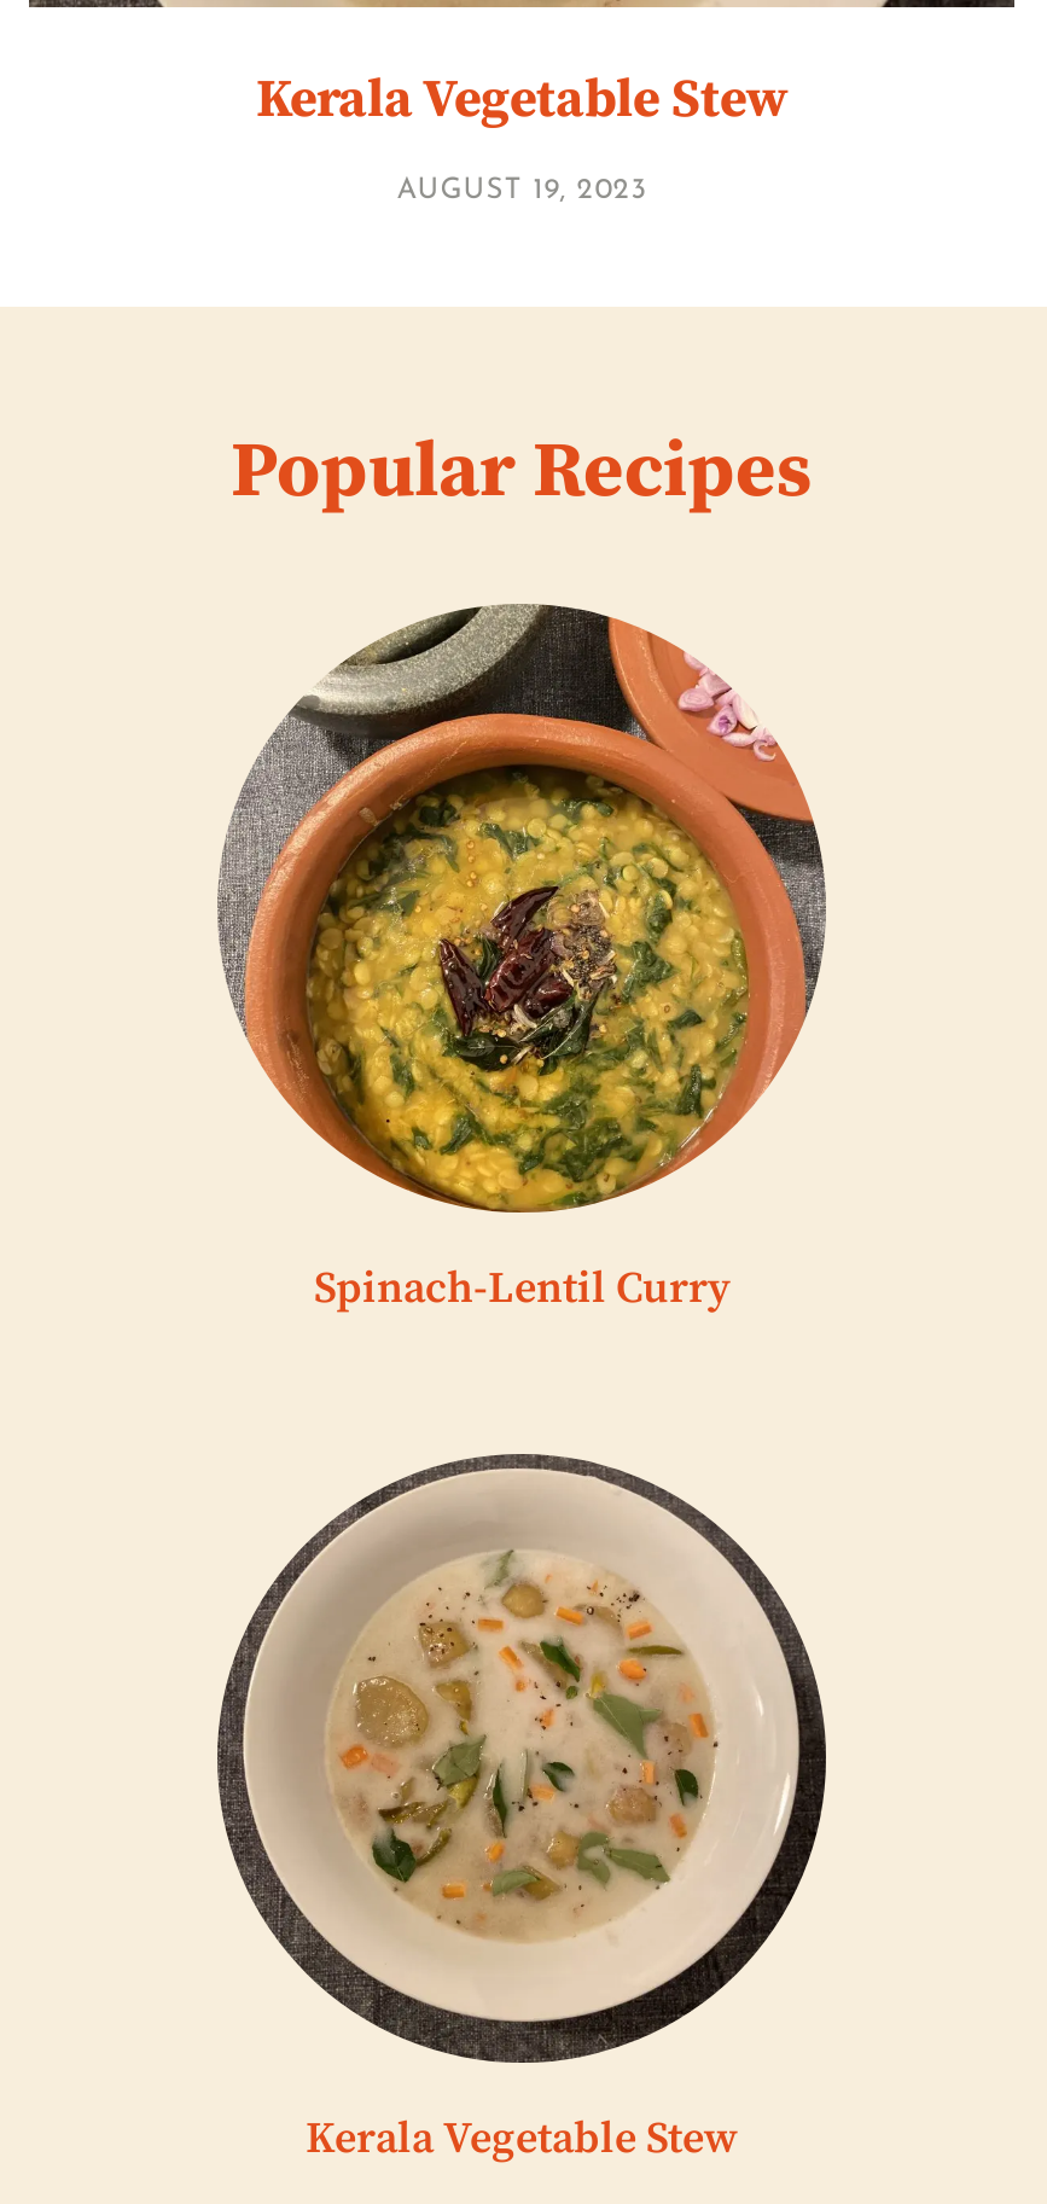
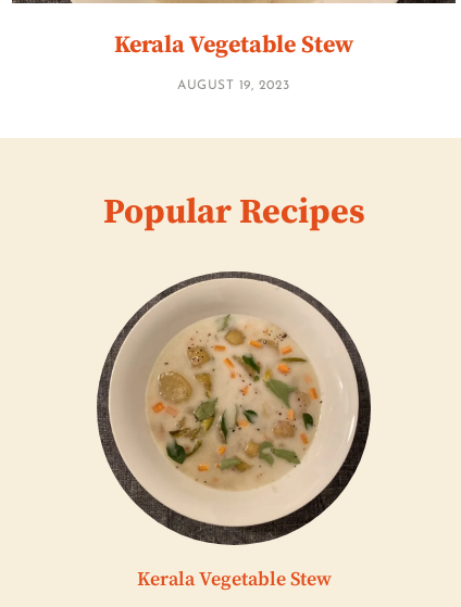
- [image]
- Spinach-Lentil Curry
